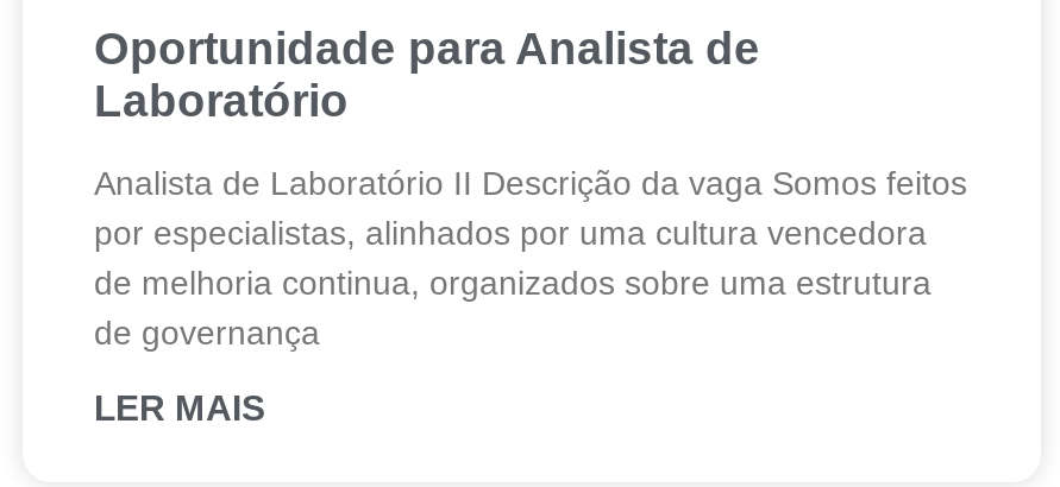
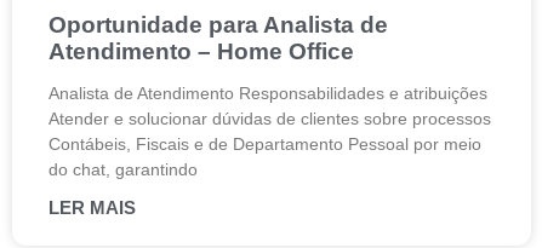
- Laboratório
+ Atendimento – Home Office

- Analista de Laboratório II Descrição da vaga Somos feitos
- por especialistas, alinhados por uma cultura vencedora
- de melhoria continua, organizados sobre uma estrutura
- de governança
+ Analista de Atendimento Responsabilidades e atribuições
+ Atender e solucionar dúvidas de clientes sobre processos
+ Contábeis, Fiscais e de Departamento Pessoal por meio
+ do chat, garantindo
